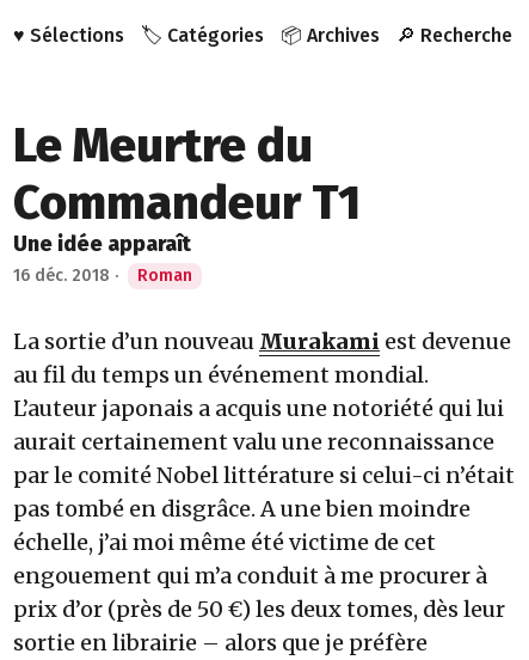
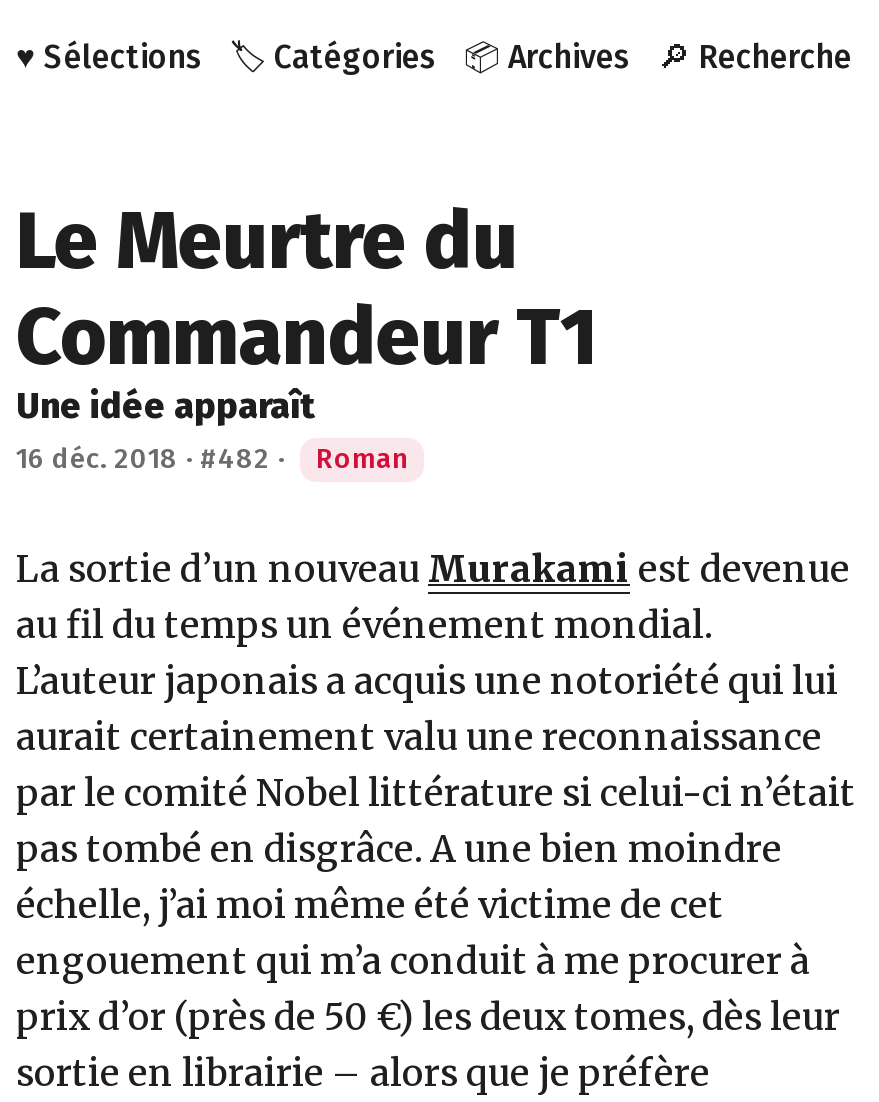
- 16 déc. 2018 · Roman
+ 16 déc. 2018 · #482 · Roman
